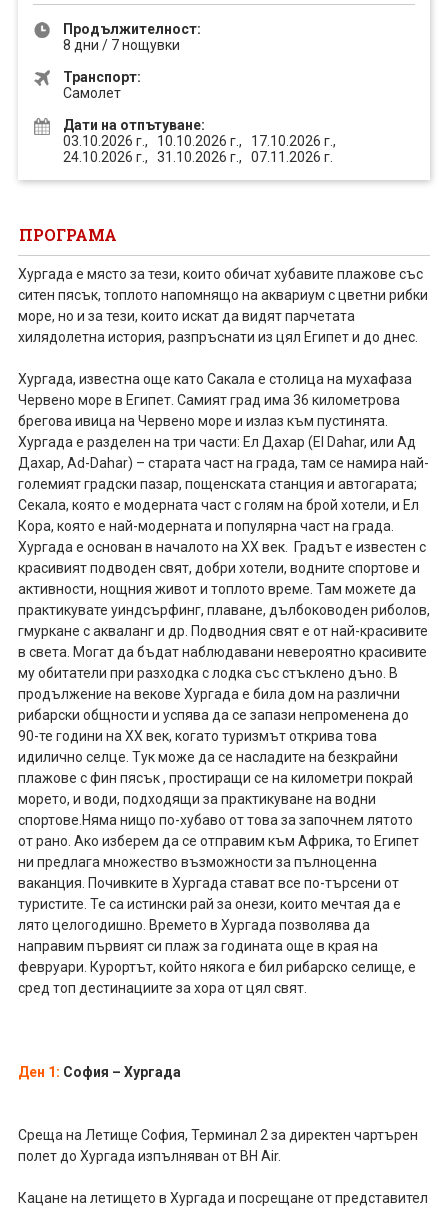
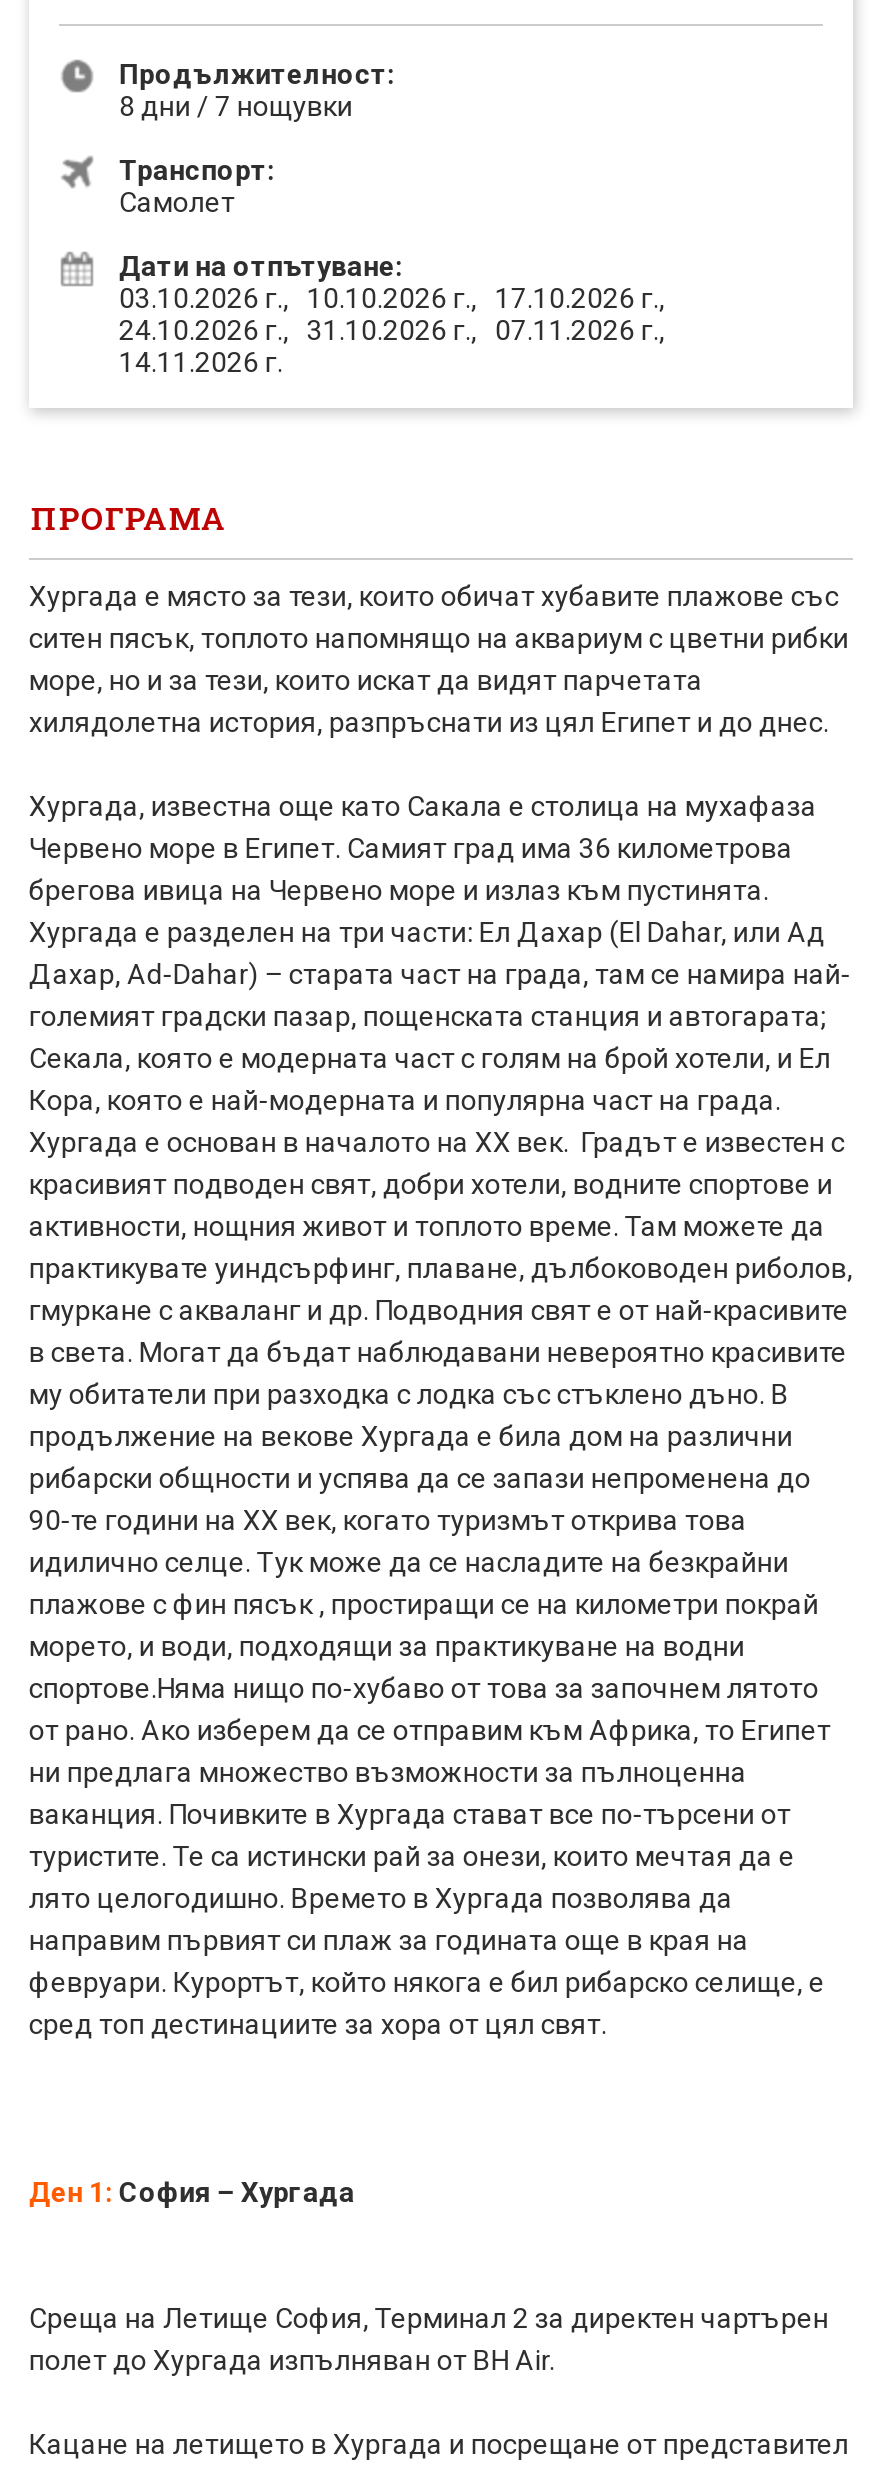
- 24.10.2026 г., 31.10.2026 г., 07.11.2026 г.
+ 24.10.2026 г., 31.10.2026 г., 07.11.2026 г.,
+ 14.11.2026 г.
